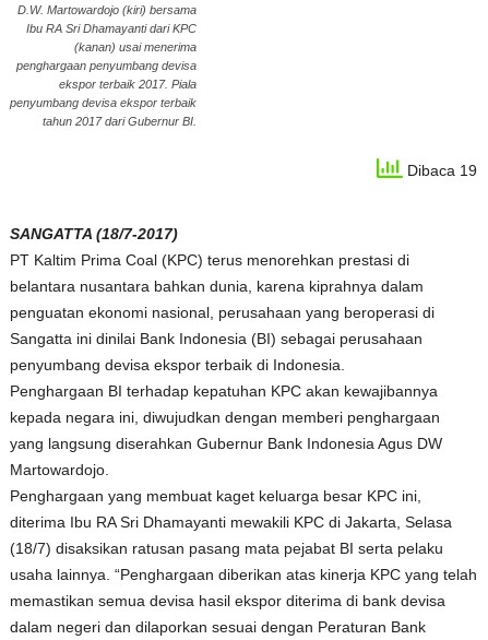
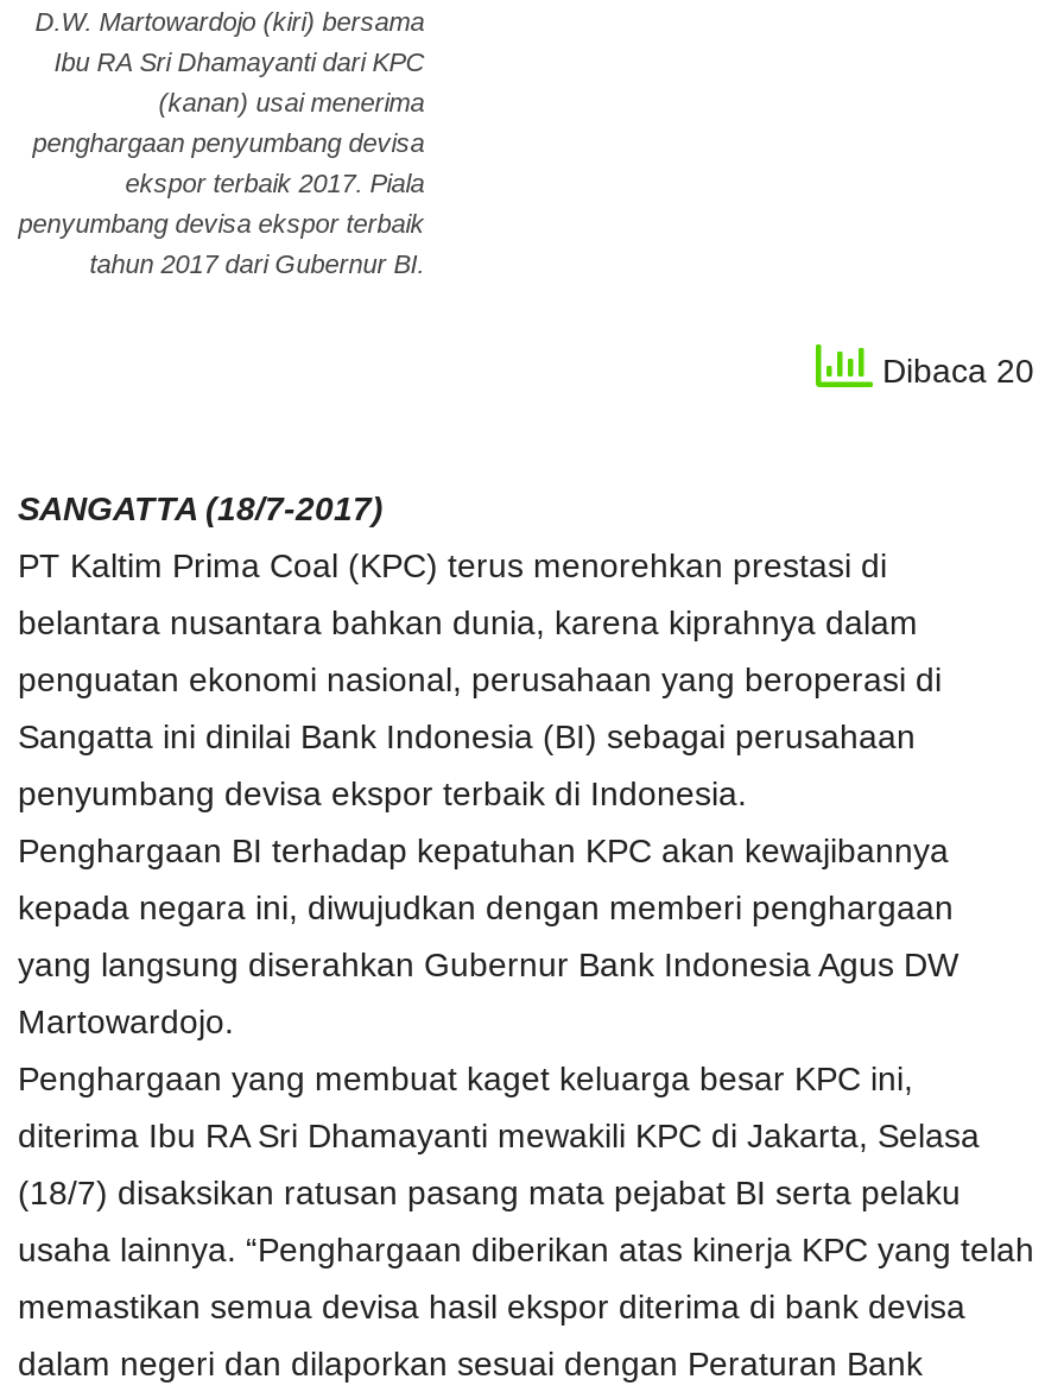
- Dibaca 19
+ Dibaca 20
